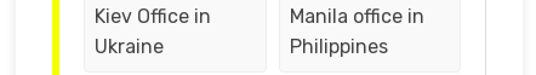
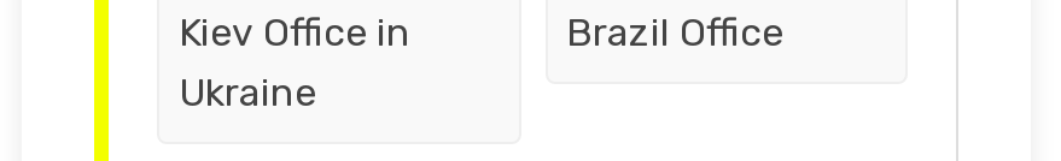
- Manila office in
- Philippines
+ Brazil Office
